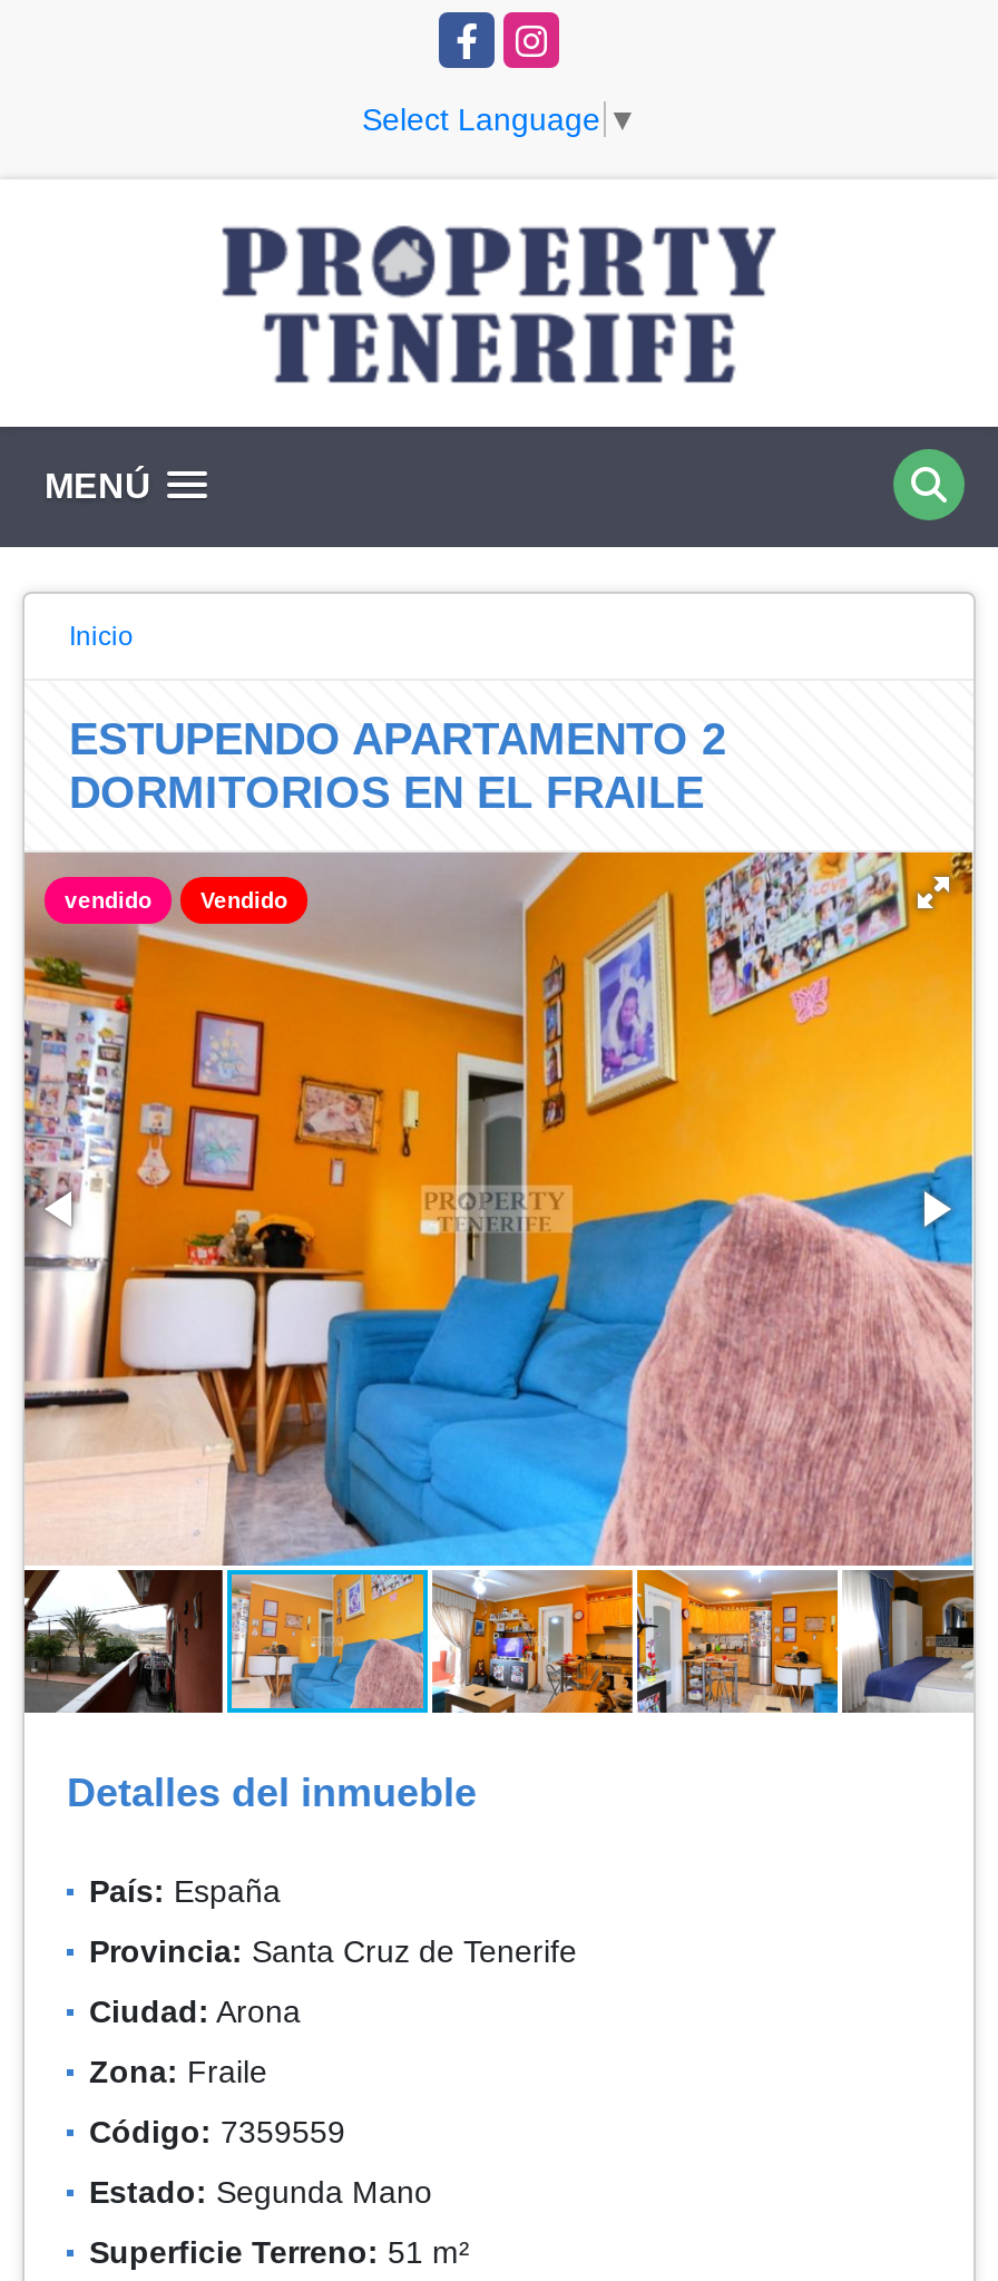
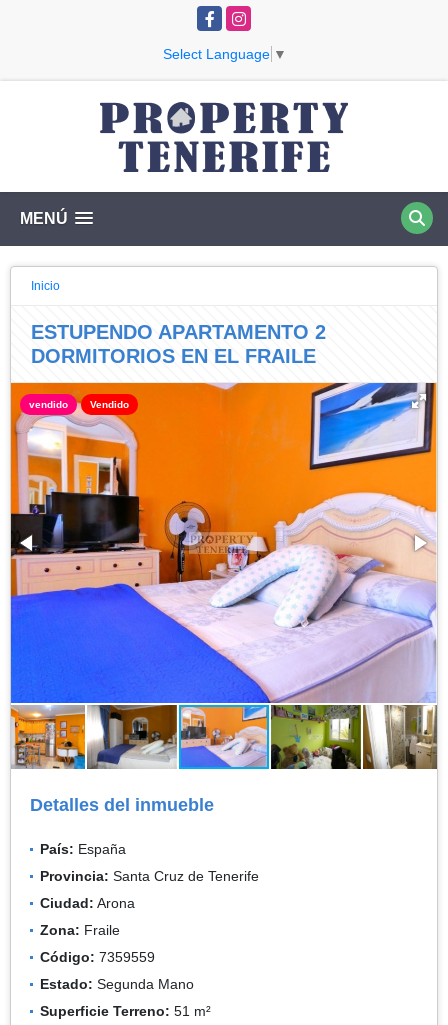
- [image]
+ [image]
